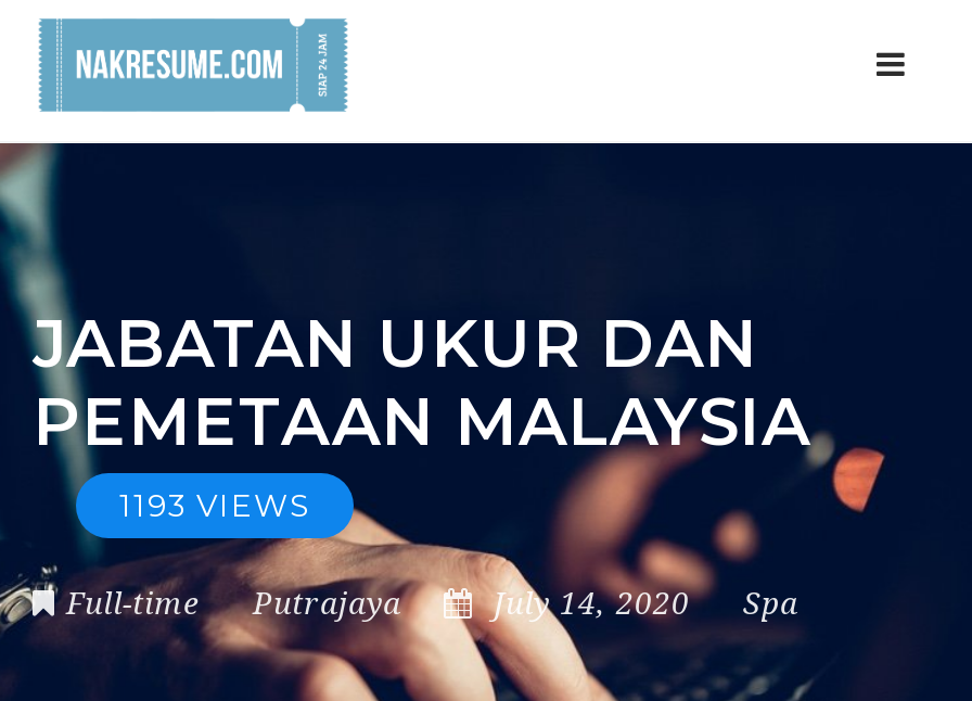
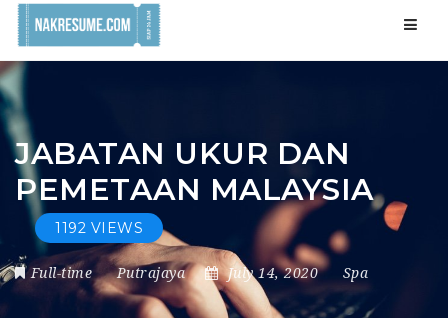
- 1193 VIEWS
+ 1192 VIEWS
